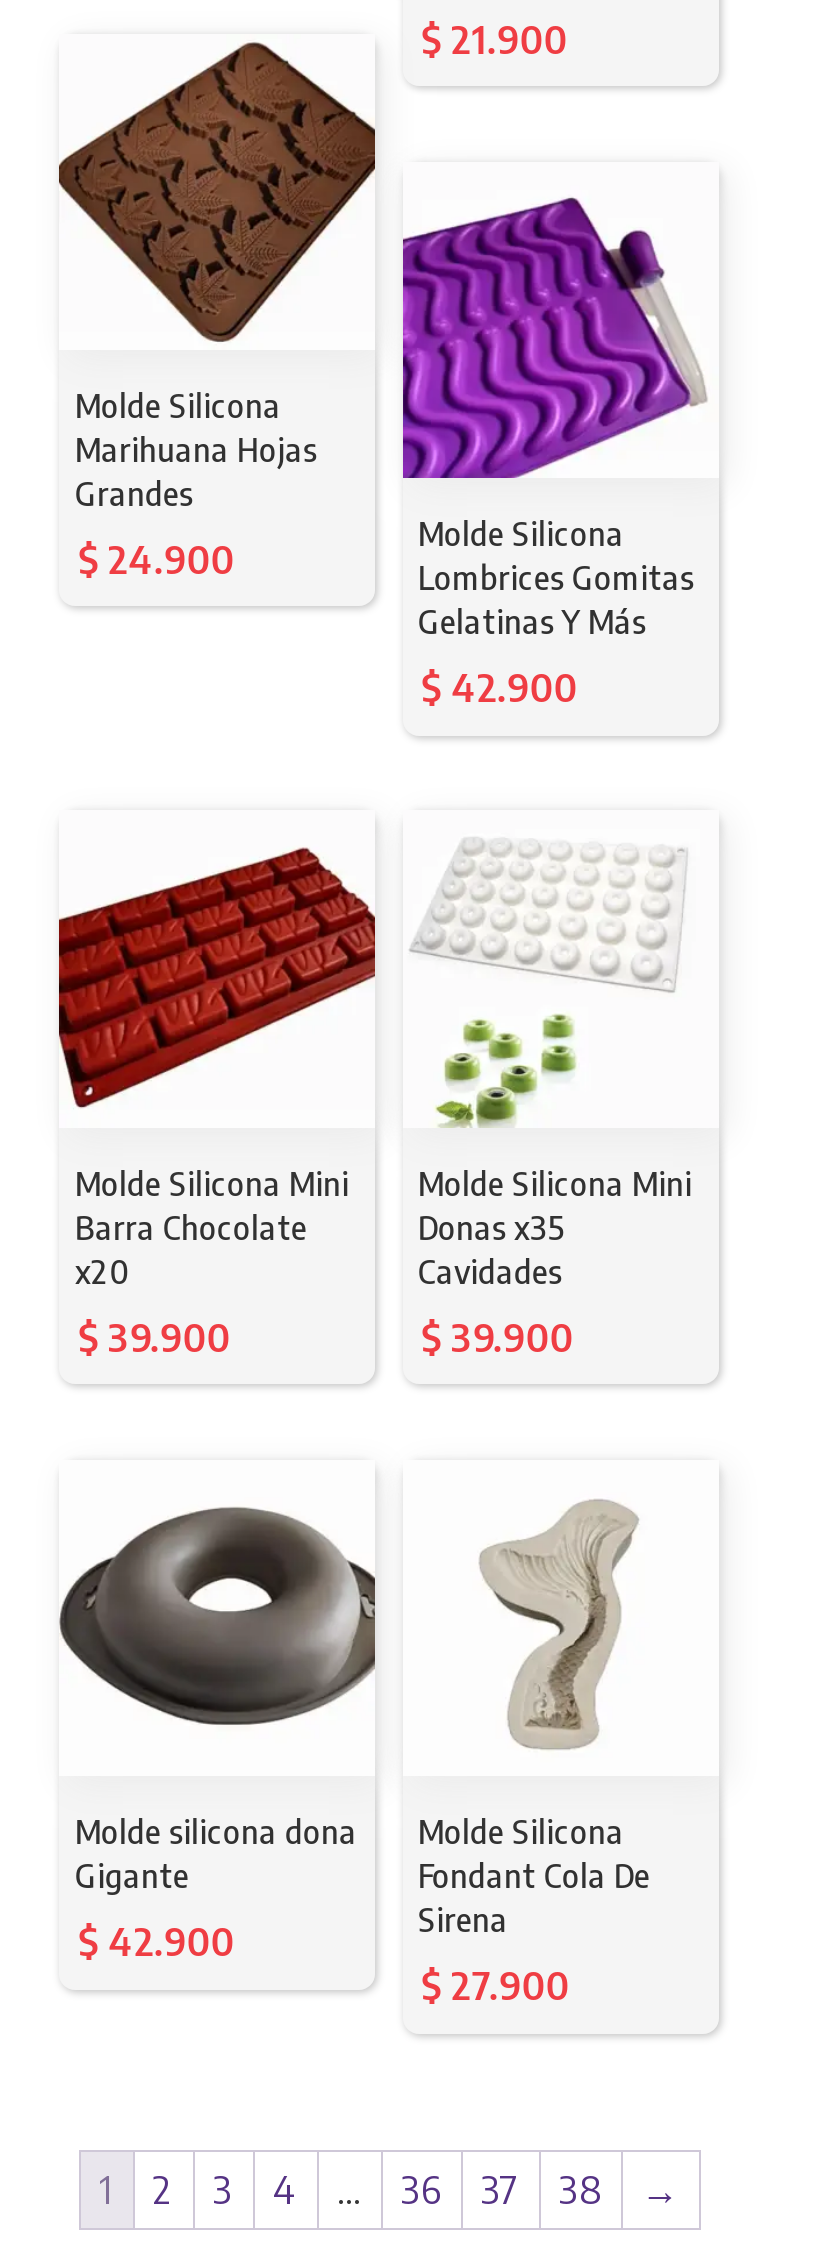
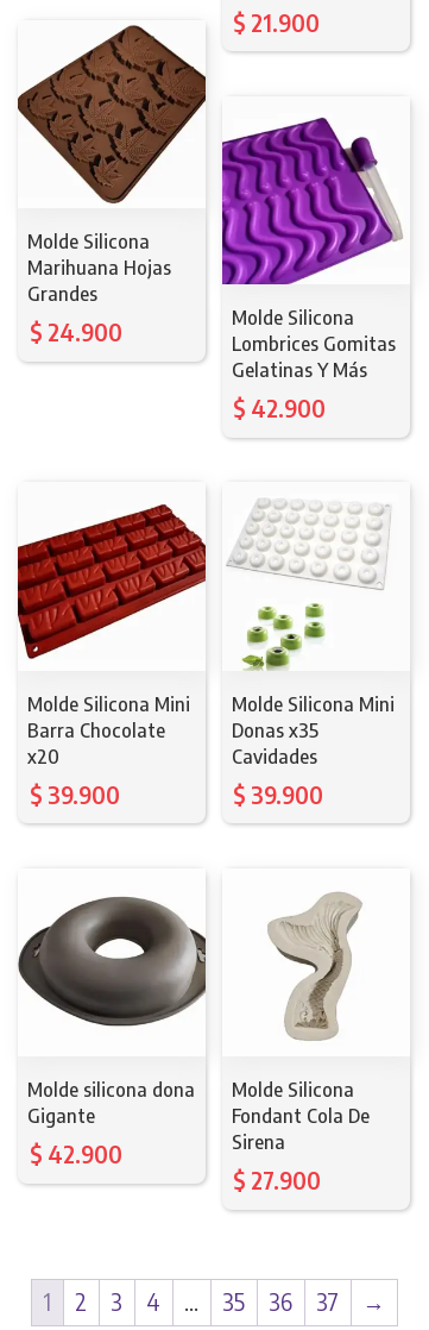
- 38

+ 35
